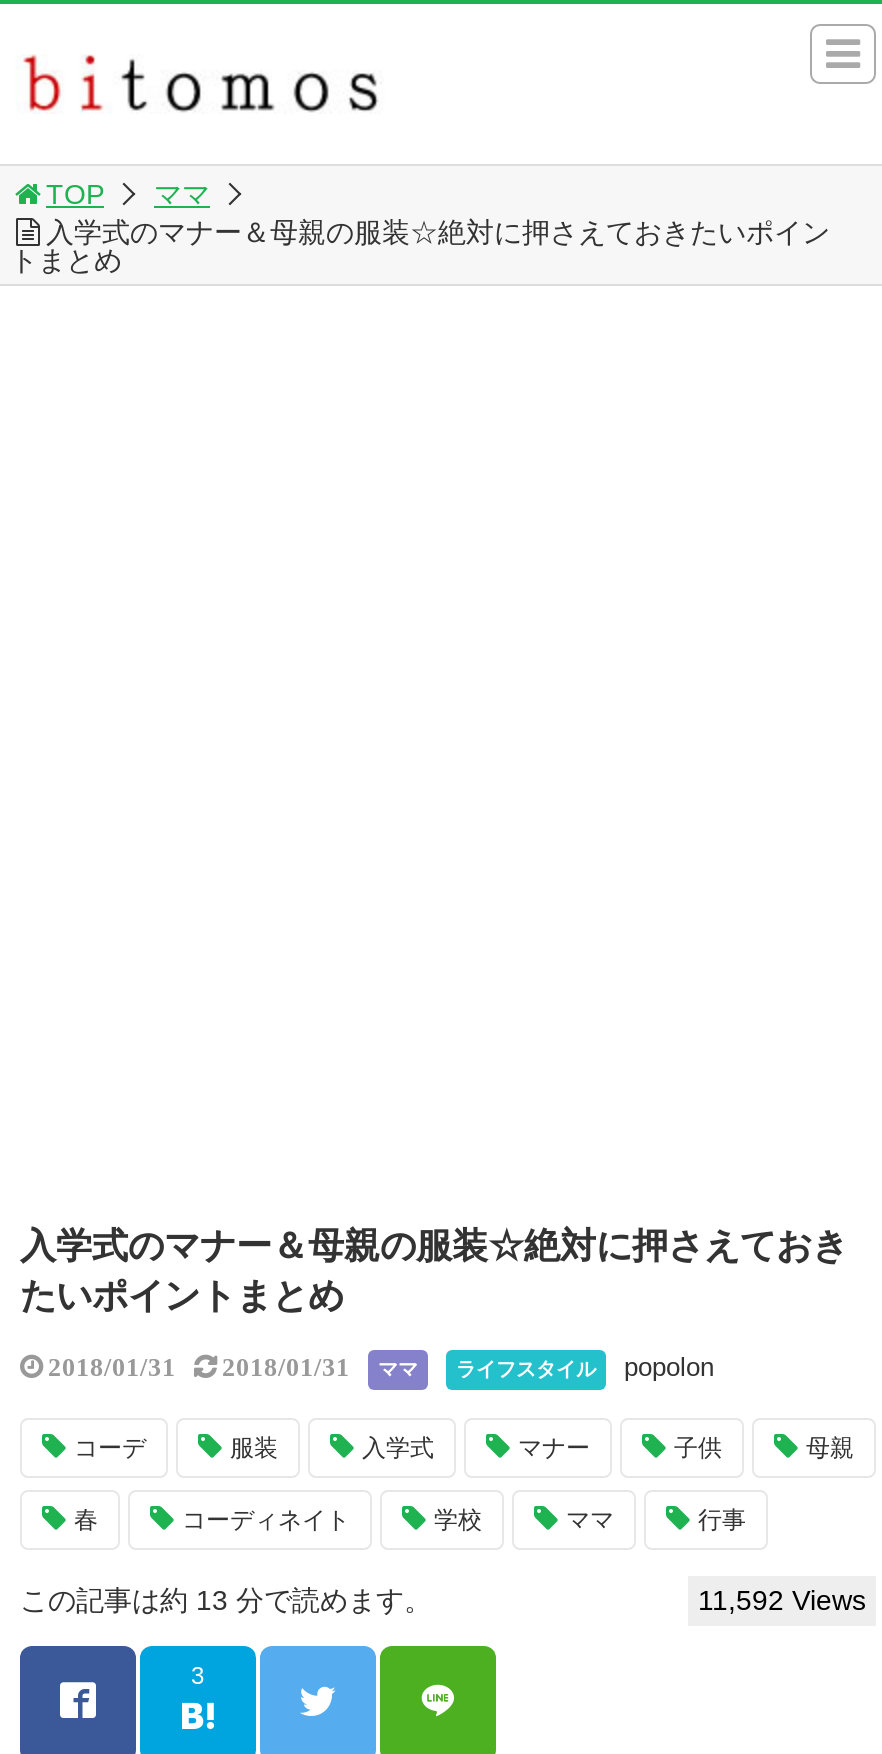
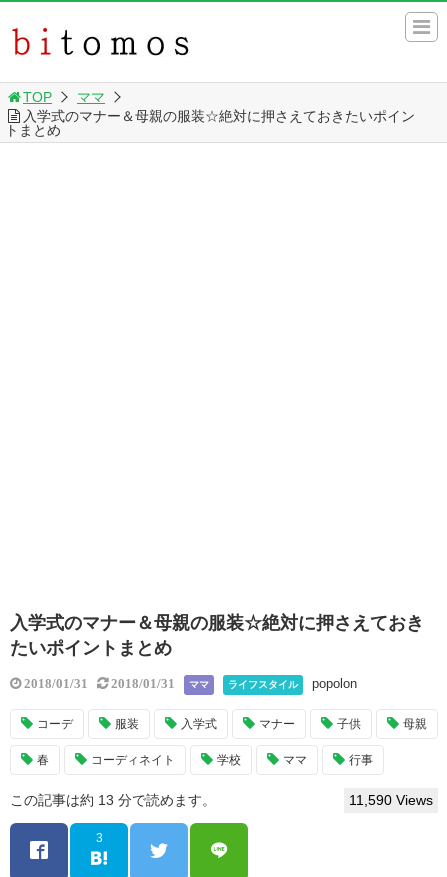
- 11,592 Views
+ 11,590 Views
